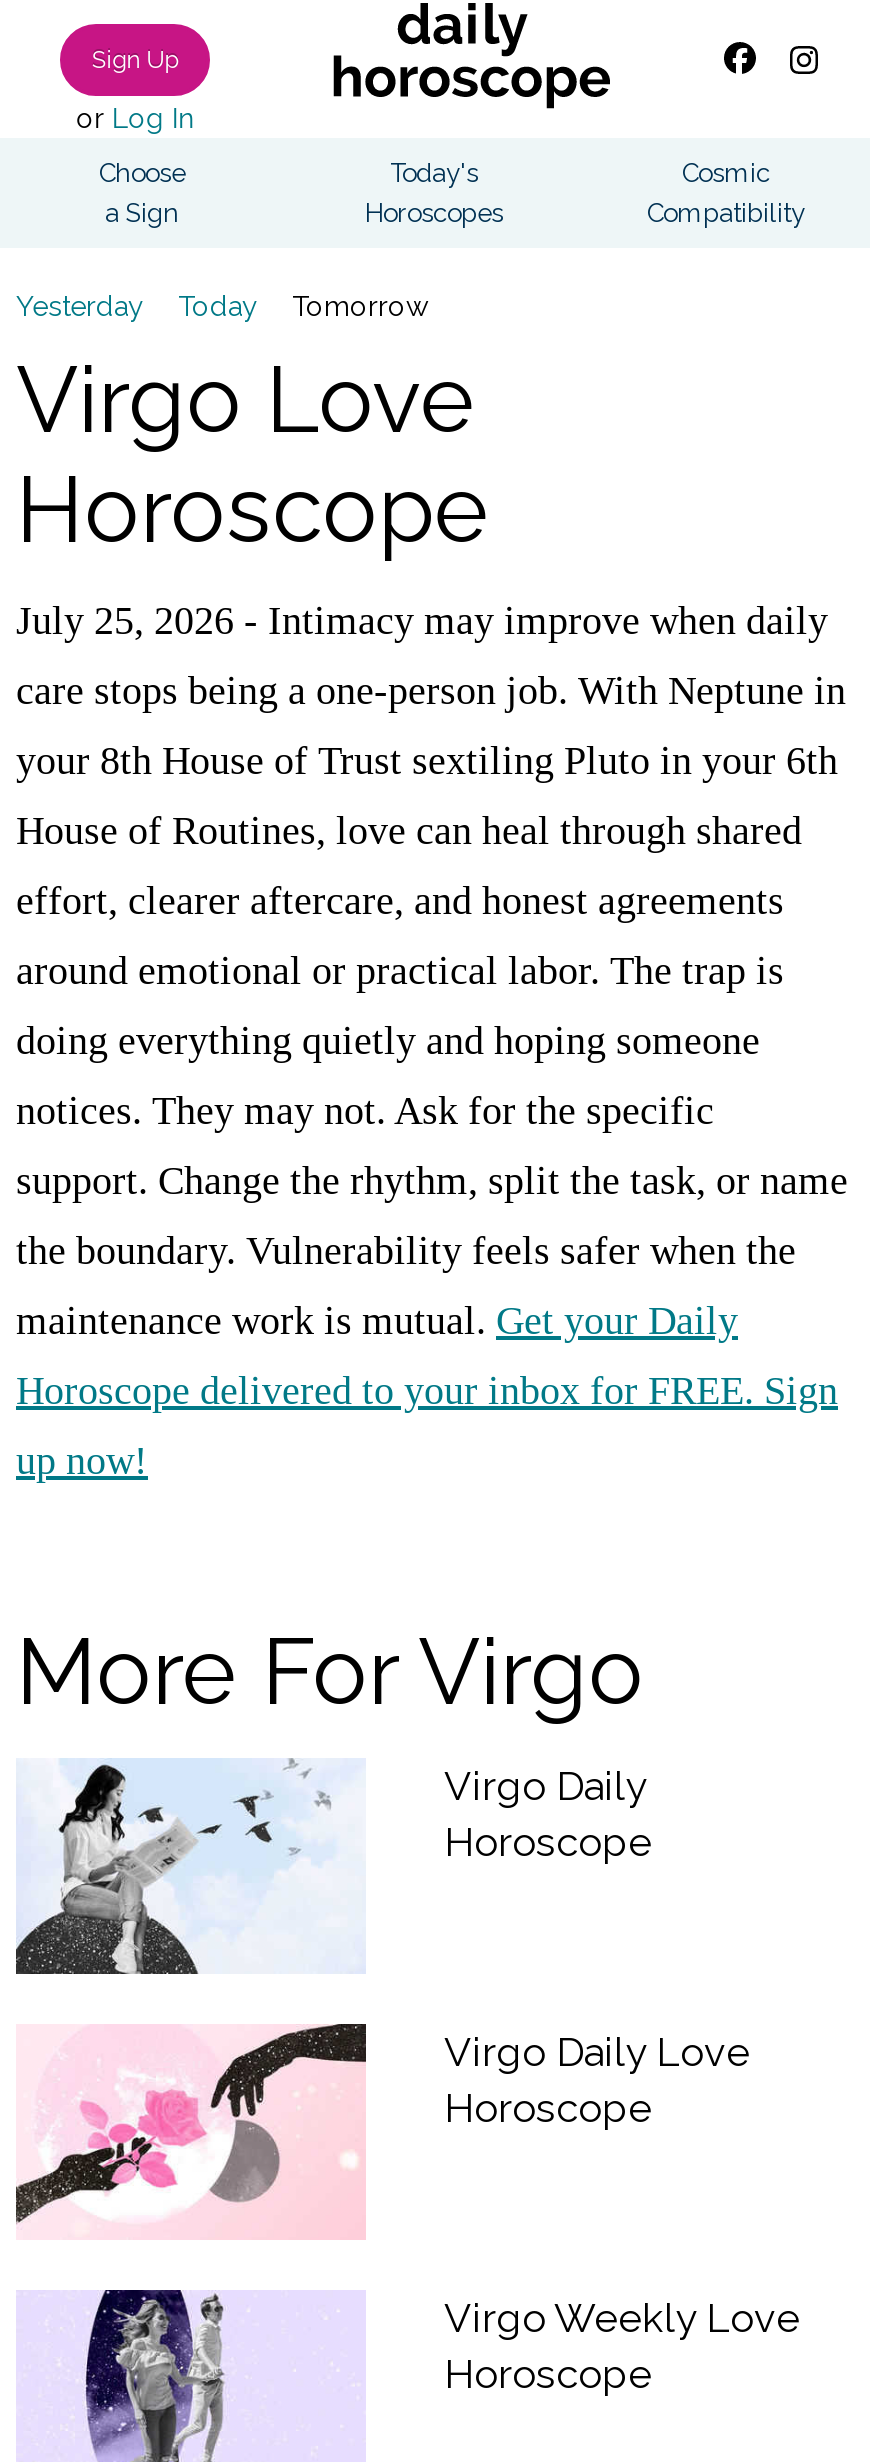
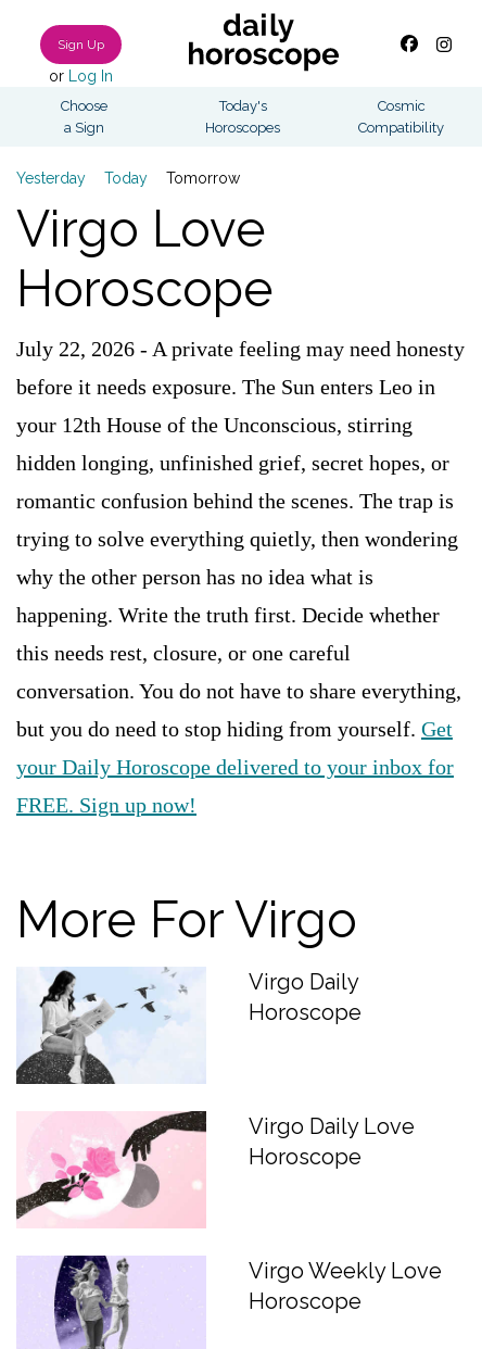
- July 25, 2026 - Intimacy may improve when daily
+ July 22, 2026 - A private feeling may need honesty

- care stops being a one-person job. With Neptune in
+ before it needs exposure. The Sun enters Leo in

- your 8th House of Trust sextiling Pluto in your 6th
+ your 12th House of the Unconscious, stirring

- House of Routines, love can heal through shared
+ hidden longing, unfinished grief, secret hopes, or

- effort, clearer aftercare, and honest agreements
+ romantic confusion behind the scenes. The trap is

- around emotional or practical labor. The trap is
+ trying to solve everything quietly, then wondering

- doing everything quietly and hoping someone
+ why the other person has no idea what is

- notices. They may not. Ask for the specific
+ happening. Write the truth first. Decide whether

- support. Change the rhythm, split the task, or name
+ this needs rest, closure, or one careful

- the boundary. Vulnerability feels safer when the
+ conversation. You do not have to share everything,

- maintenance work is mutual. Get your Daily
+ but you do need to stop hiding from yourself. Get

- Horoscope delivered to your inbox for FREE. Sign
+ your Daily Horoscope delivered to your inbox for

- up now!
+ FREE. Sign up now!
